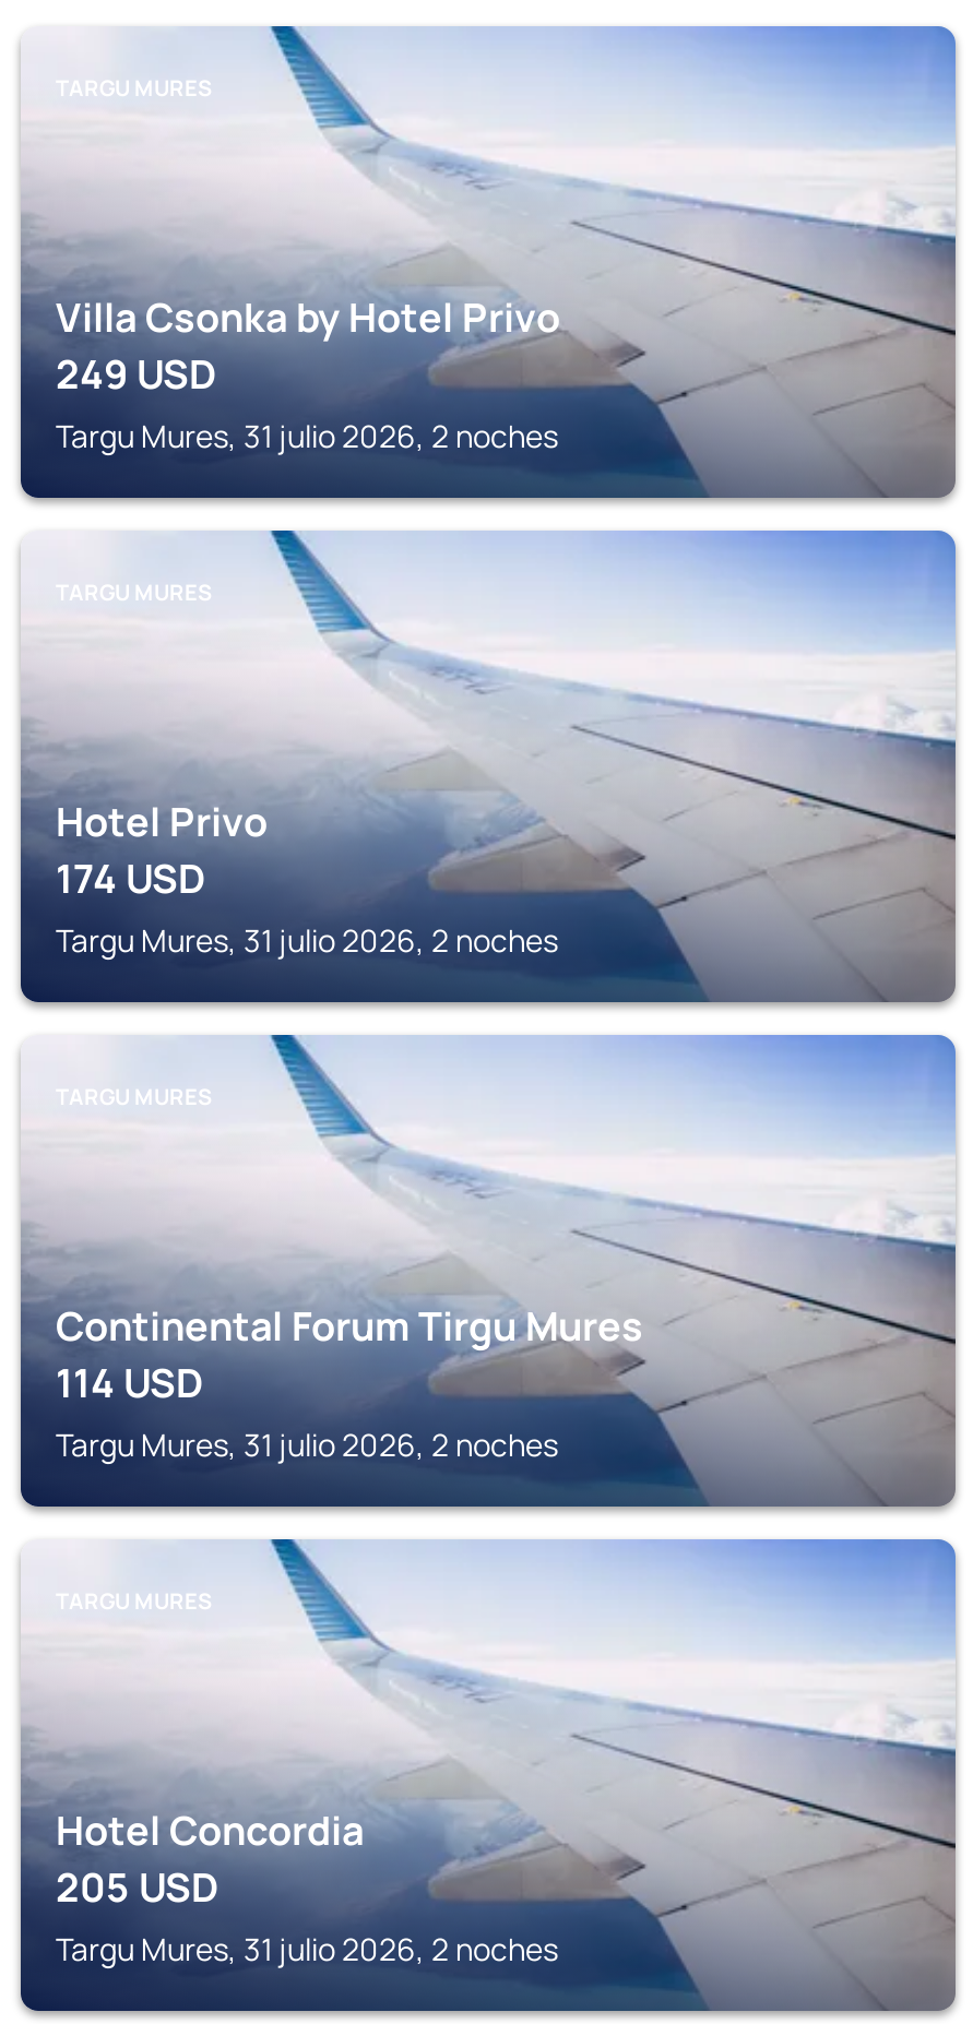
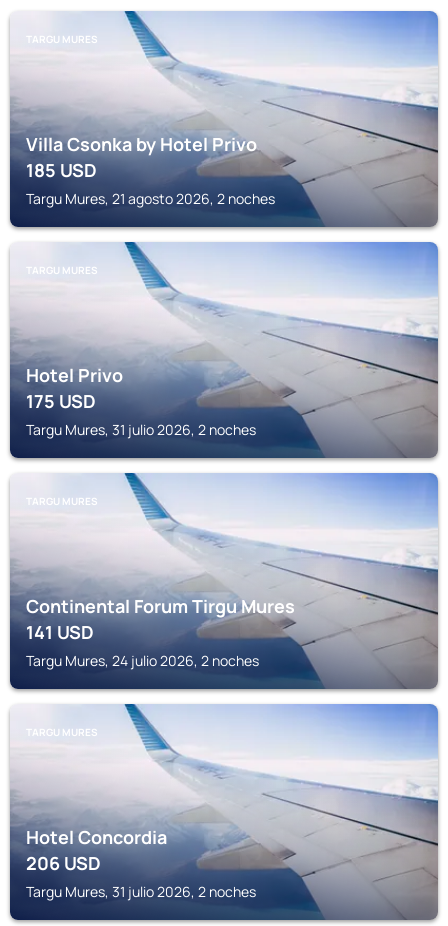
- 249 USD
+ 185 USD

- Targu Mures, 31 julio 2026, 2 noches
+ Targu Mures, 21 agosto 2026, 2 noches

- 174 USD
+ 175 USD

- 114 USD
+ 141 USD

- Targu Mures, 31 julio 2026, 2 noches
+ Targu Mures, 24 julio 2026, 2 noches

- 205 USD
+ 206 USD
